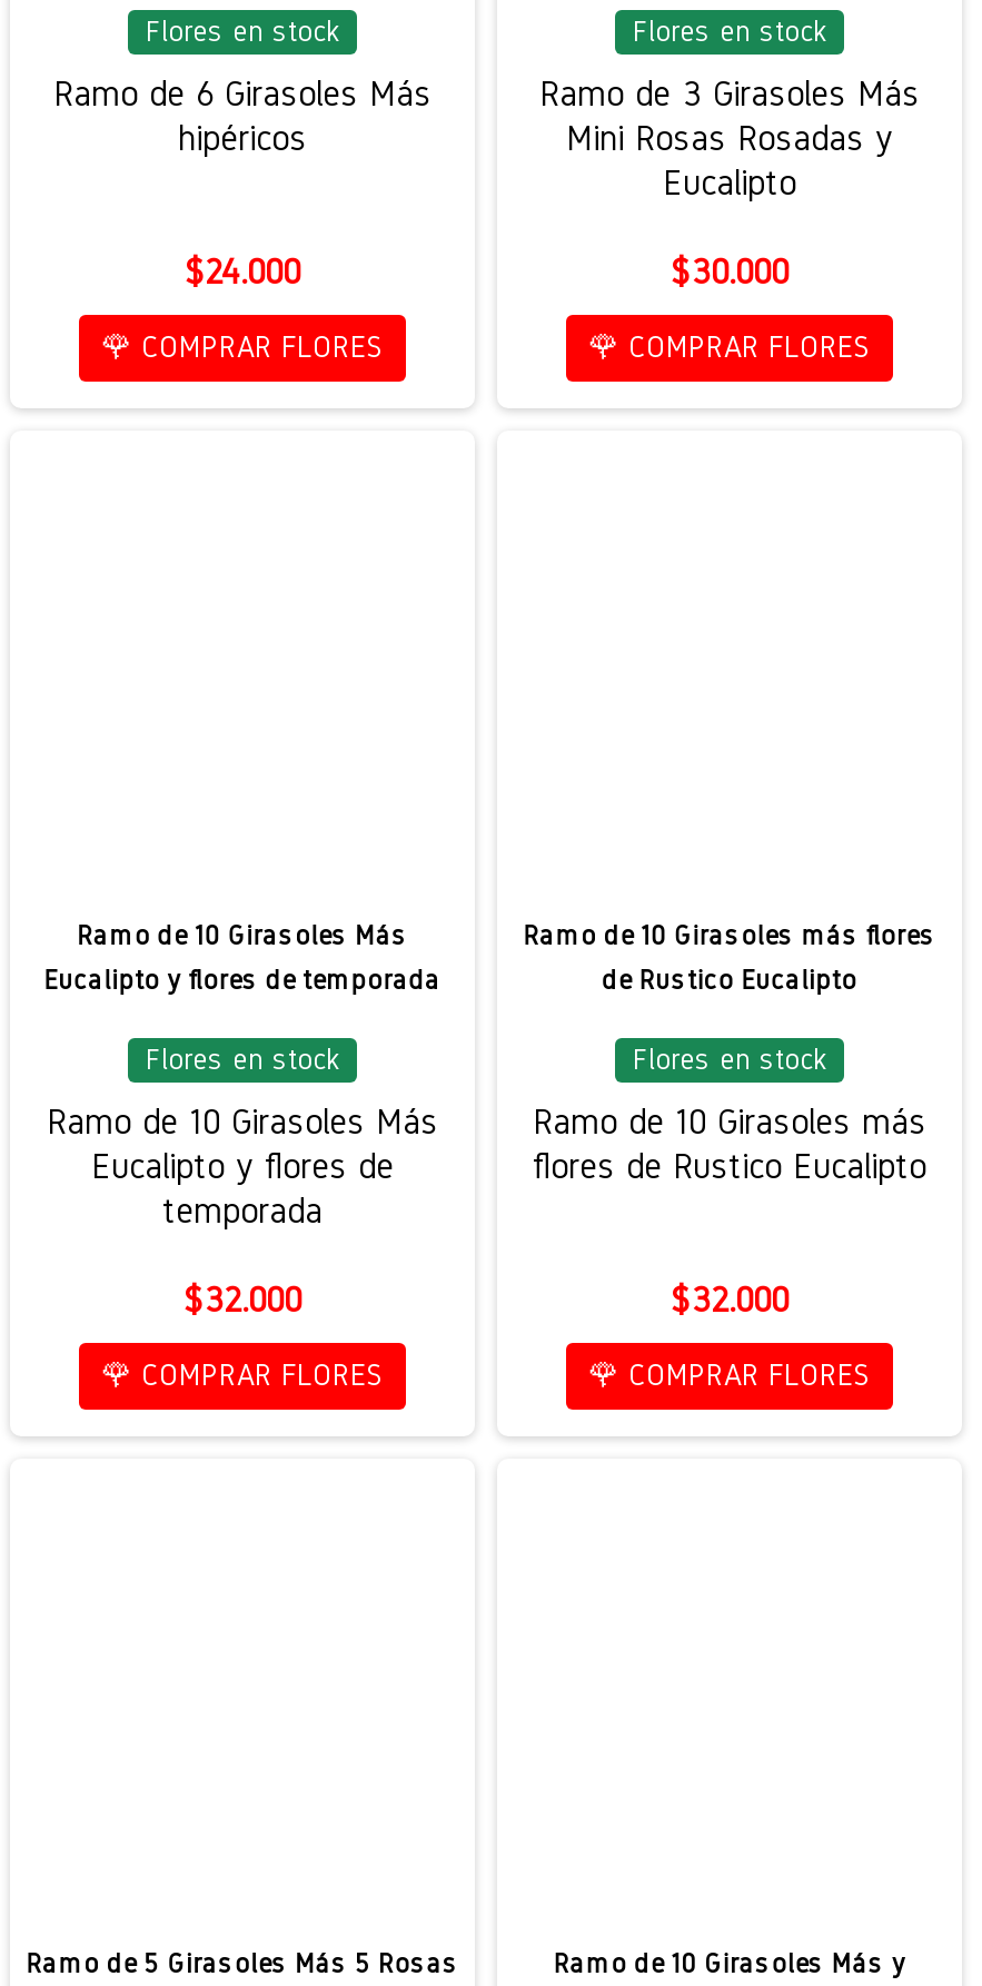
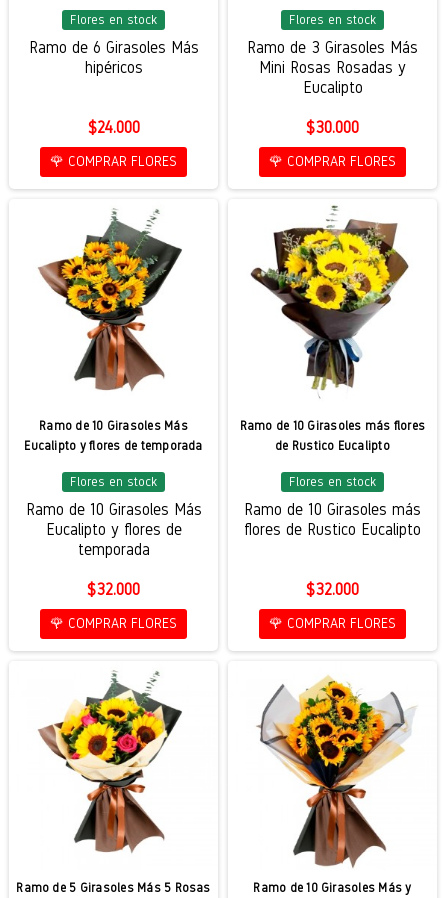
+ [image]

+ [image]

+ [image]

+ [image]
